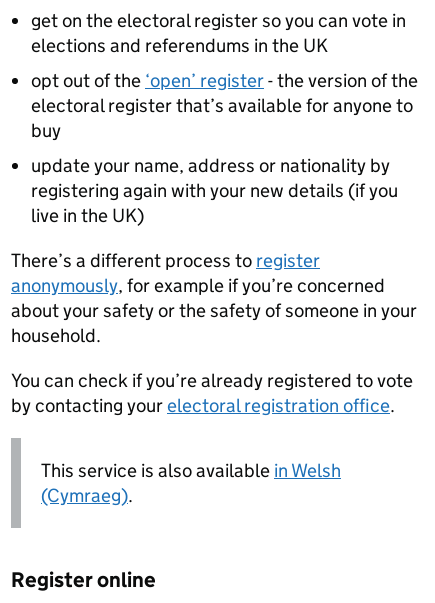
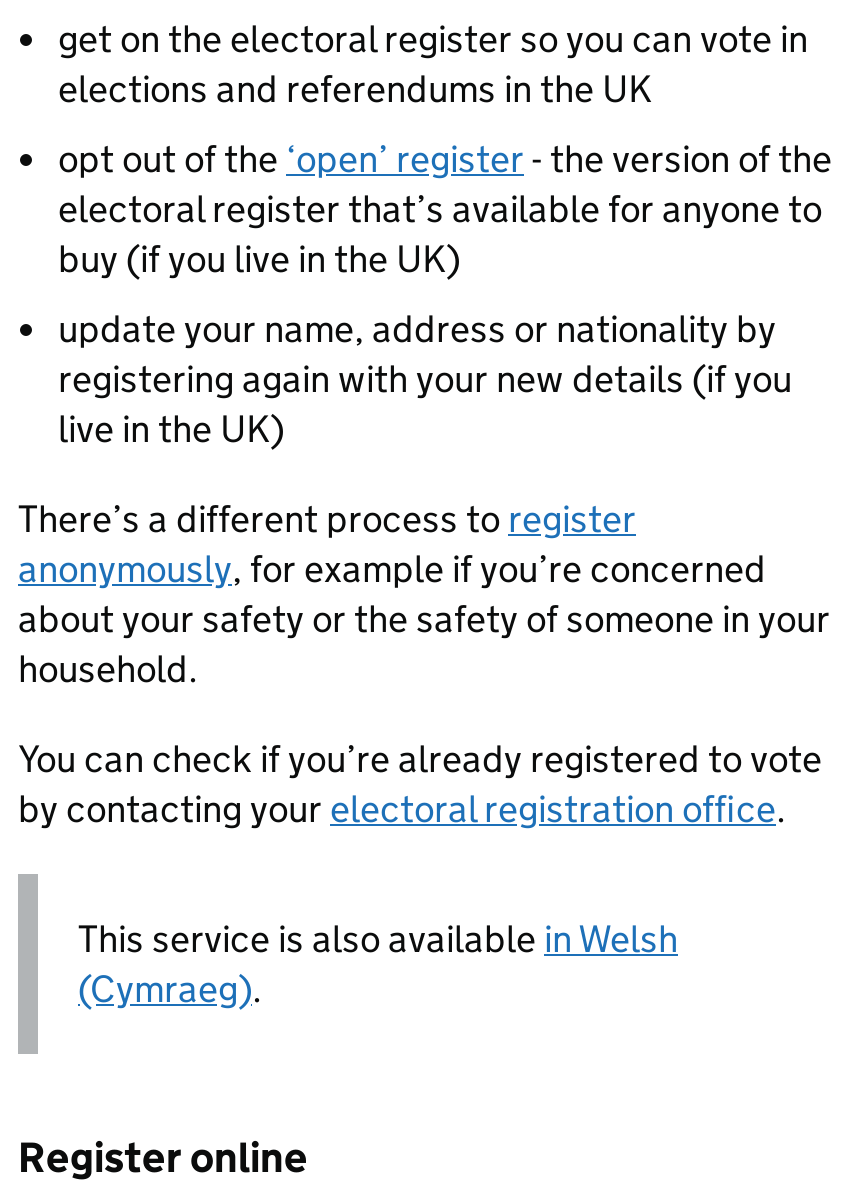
- buy
+ buy (if you live in the UK)
